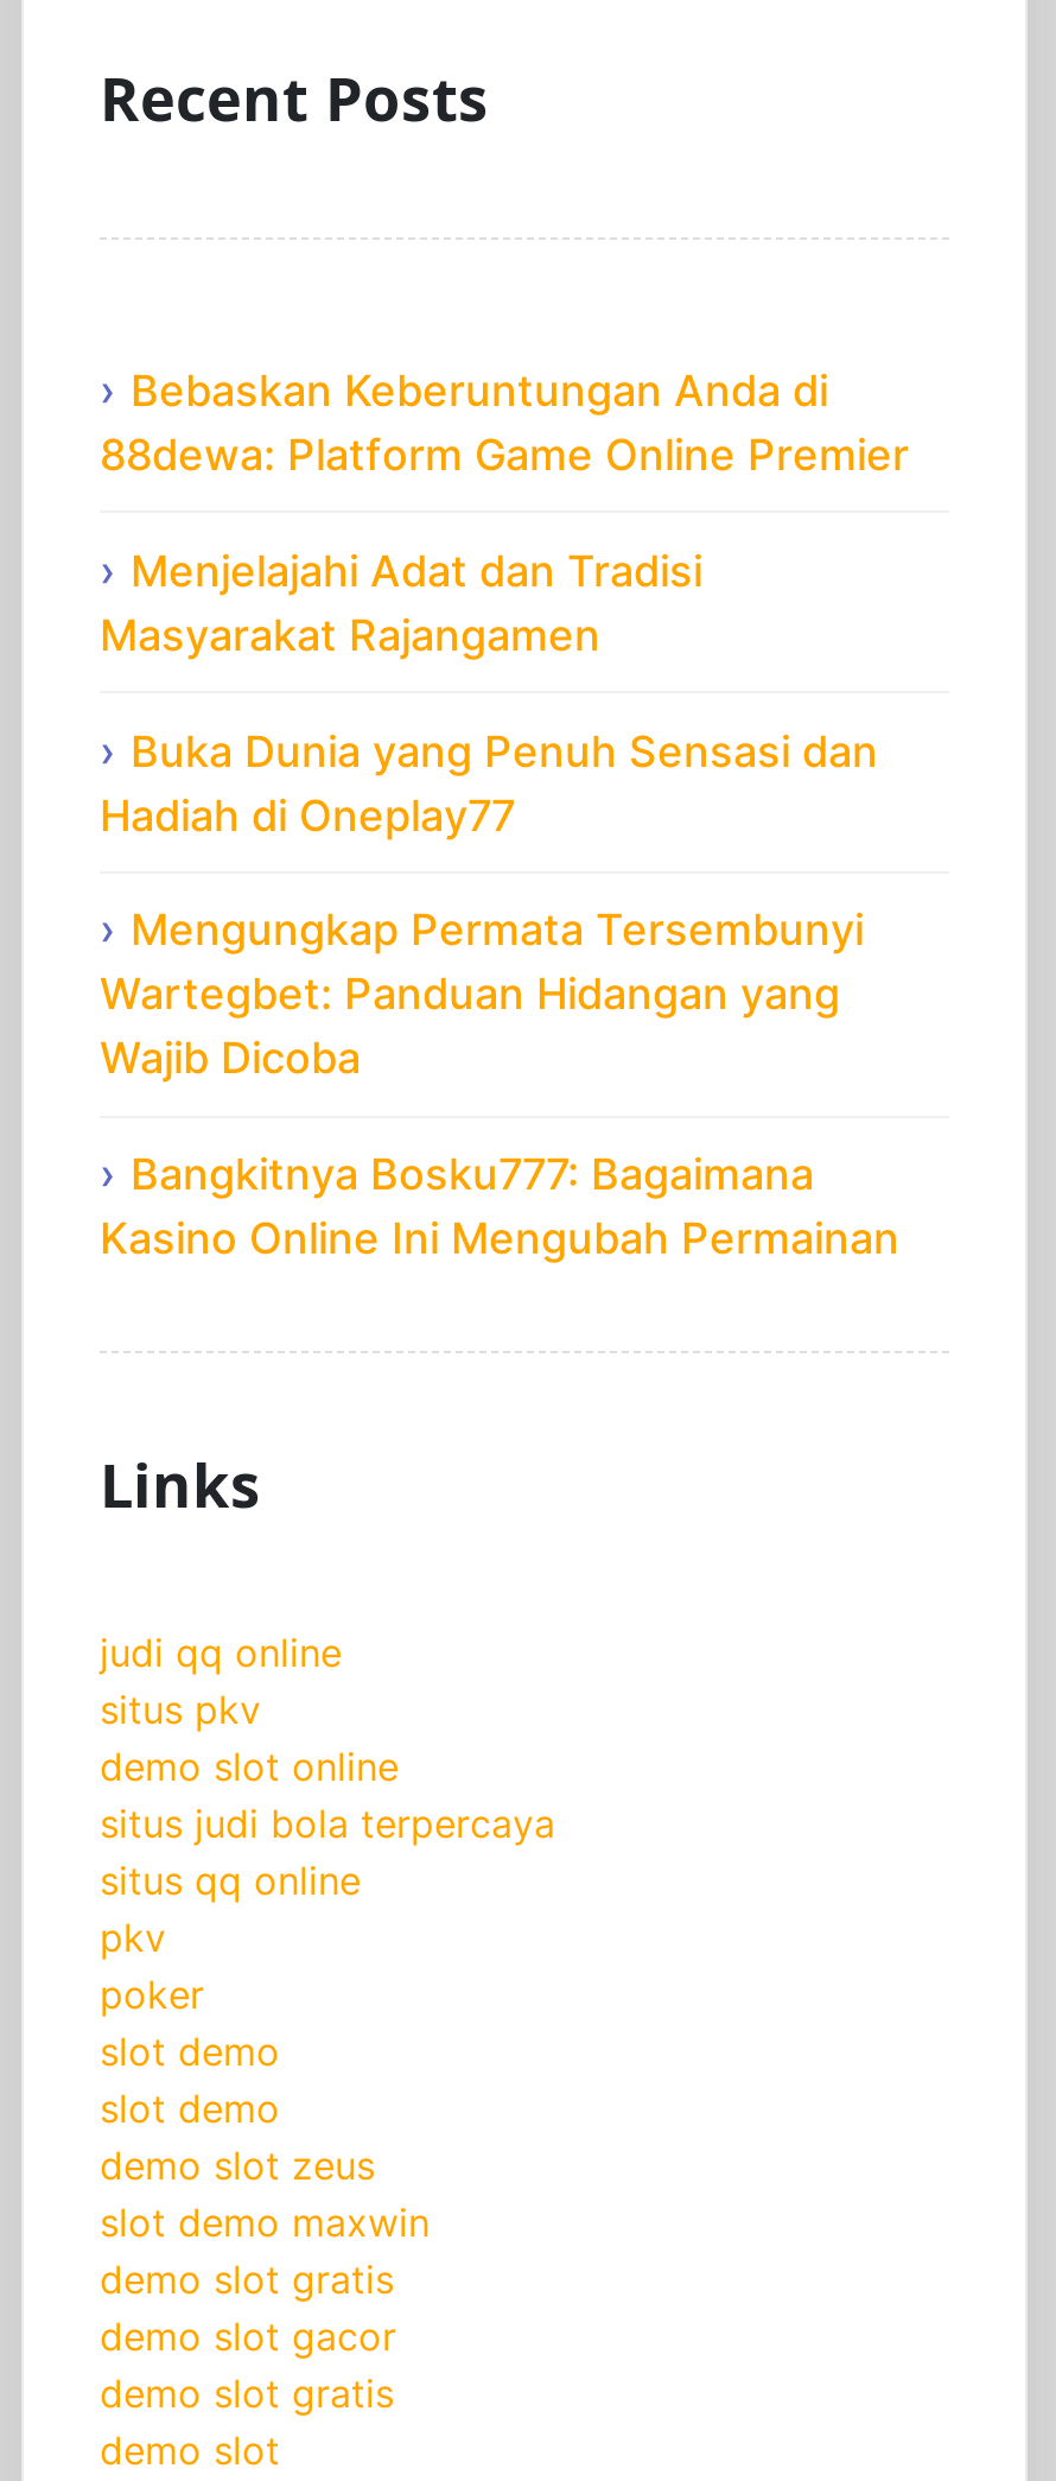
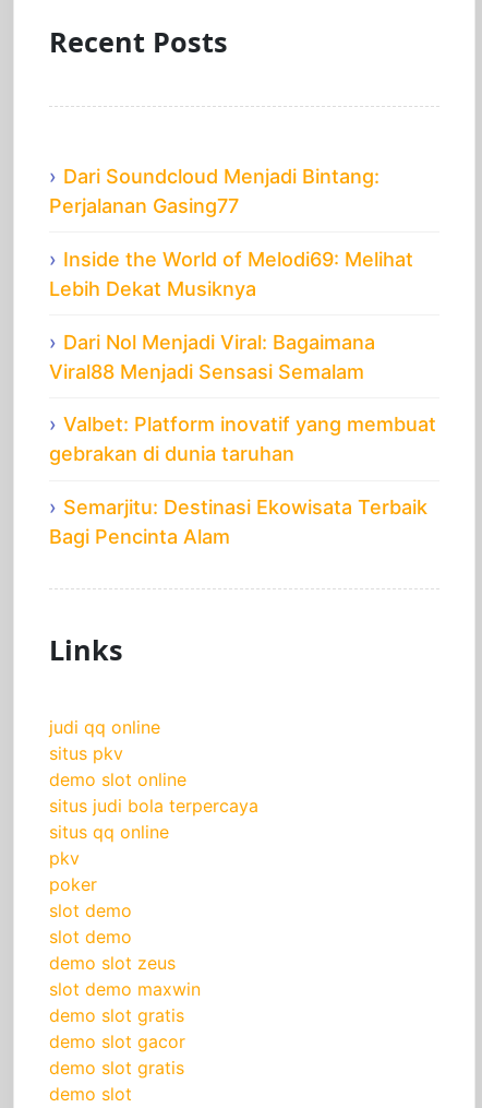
- Bebaskan Keberuntungan Anda di
- 88dewa: Platform Game Online Premier
+ Dari Soundcloud Menjadi Bintang:
+ Perjalanan Gasing77

- Menjelajahi Adat dan Tradisi
- Masyarakat Rajangamen
+ Inside the World of Melodi69: Melihat
+ Lebih Dekat Musiknya

- Buka Dunia yang Penuh Sensasi dan
- Hadiah di Oneplay77
+ Dari Nol Menjadi Viral: Bagaimana
+ Viral88 Menjadi Sensasi Semalam

- Mengungkap Permata Tersembunyi
- Wartegbet: Panduan Hidangan yang
- Wajib Dicoba
+ Valbet: Platform inovatif yang membuat
+ gebrakan di dunia taruhan

- Bangkitnya Bosku777: Bagaimana
- Kasino Online Ini Mengubah Permainan
+ Semarjitu: Destinasi Ekowisata Terbaik
+ Bagi Pencinta Alam
